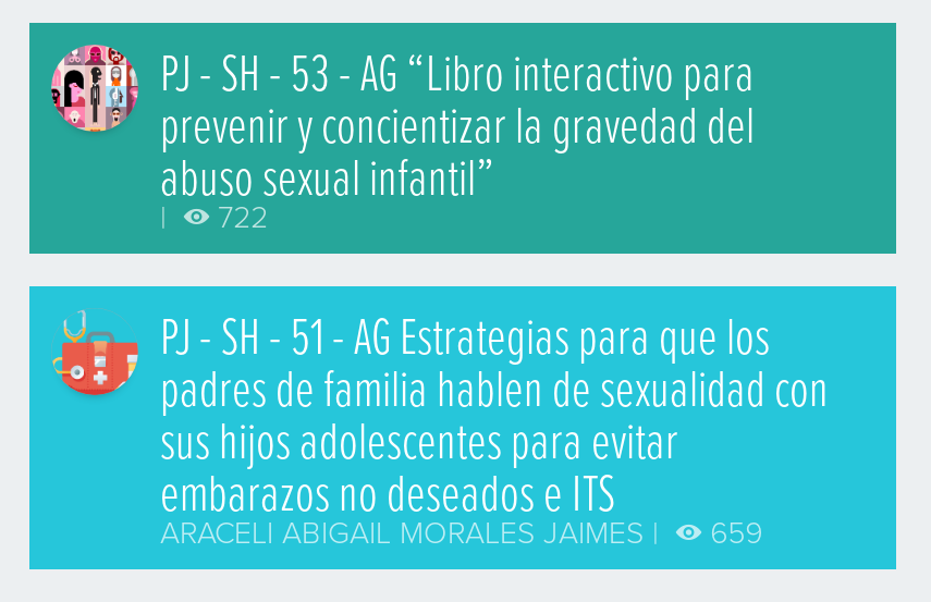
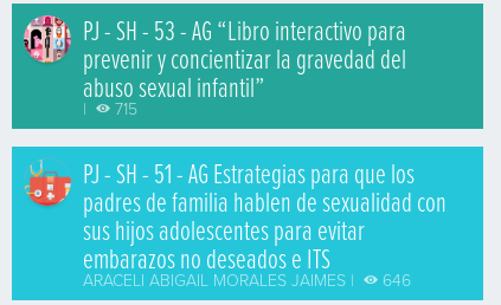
- 722
+ 715

- 659
+ 646
